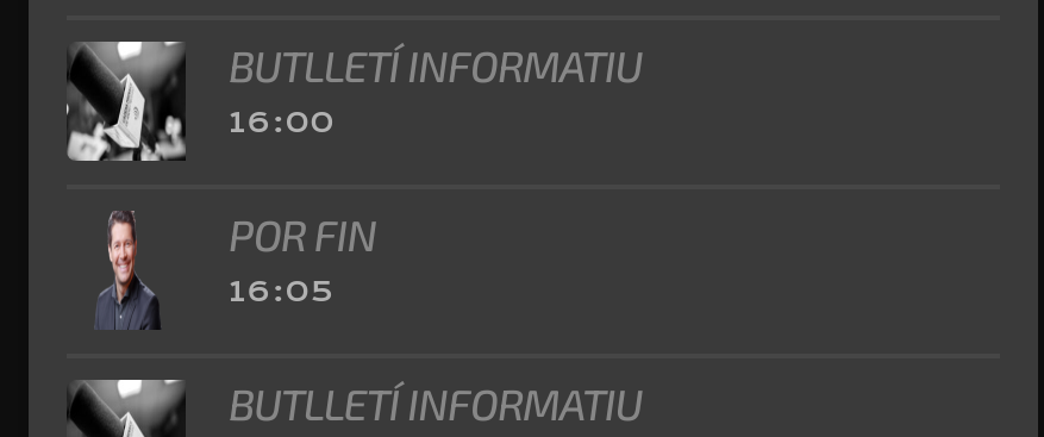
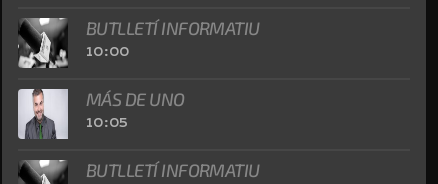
- 16:00
+ 10:00

- [image]
- POR FIN
- 16:05
+ [image]
+ MÁS DE UNO
+ 10:05
